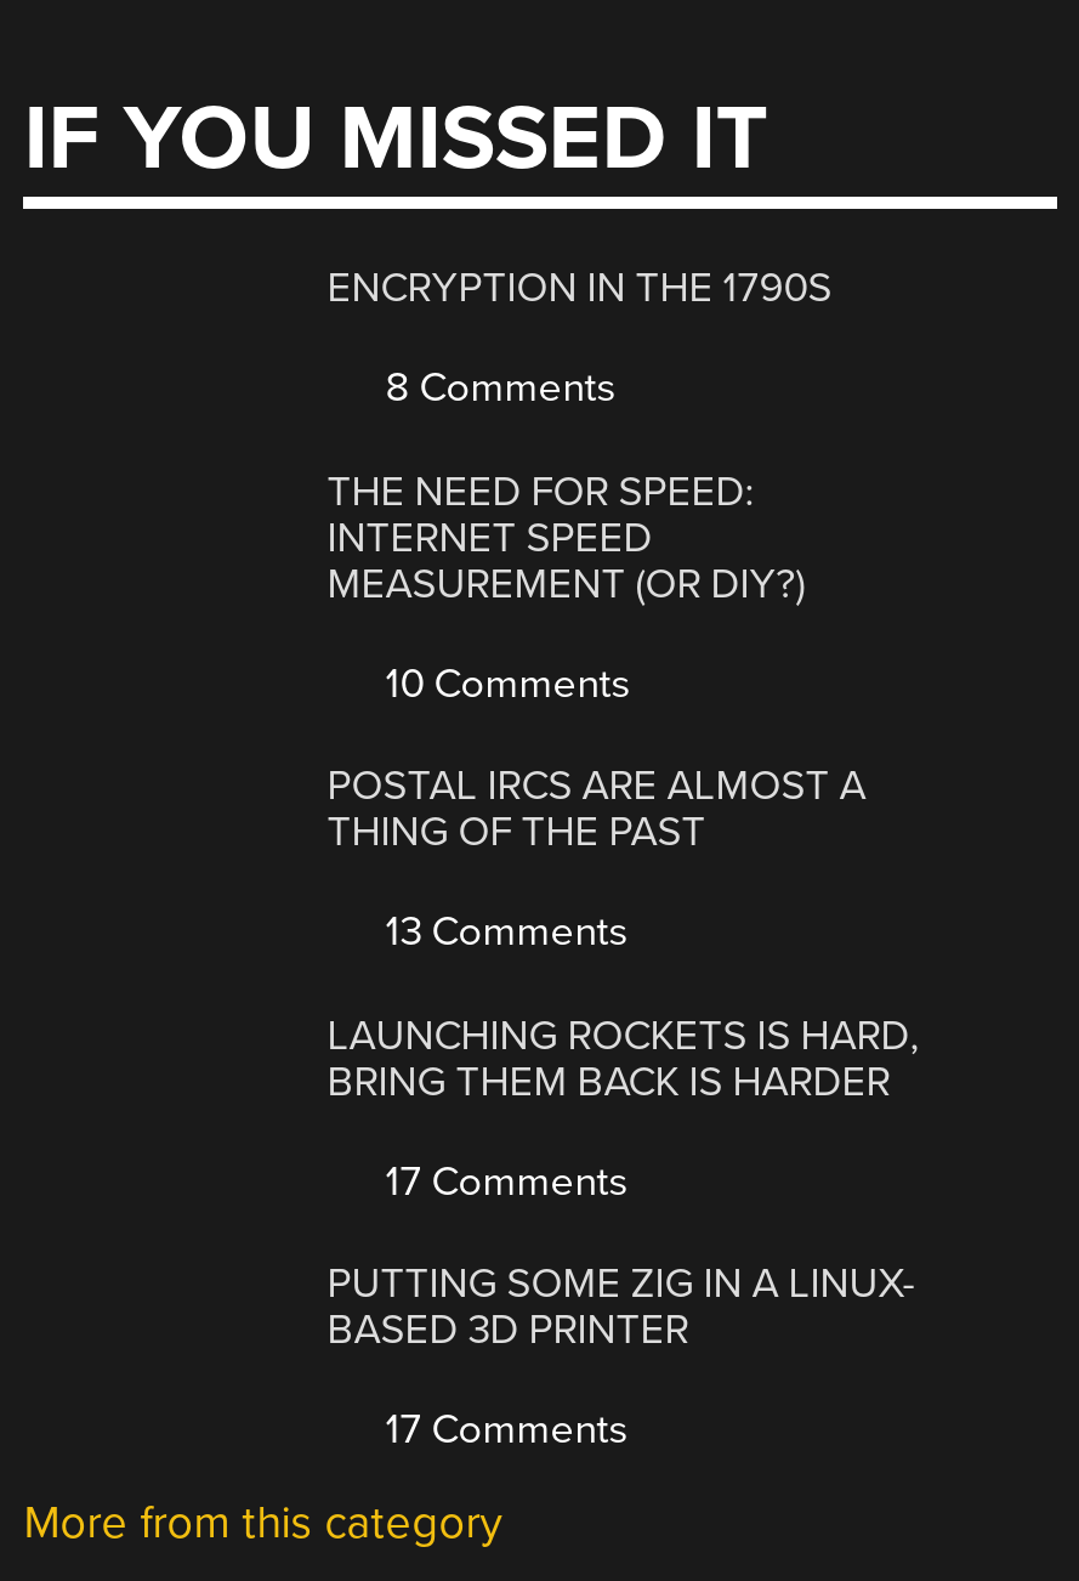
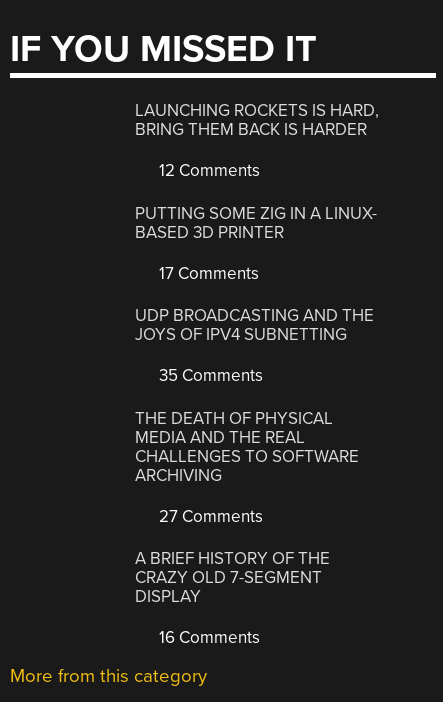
- ENCRYPTION IN THE 1790S
- 8 Comments
- THE NEED FOR SPEED:
- INTERNET SPEED
- MEASUREMENT (OR DIY?)
- 10 Comments
- POSTAL IRCS ARE ALMOST A
- THING OF THE PAST
- 13 Comments

moved up: LAUNCHING ROCKETS IS HARD, | BRING THEM BACK IS HARDER

- 17 Comments
+ 12 Comments

moved up: PUTTING SOME ZIG IN A LINUX- | BASED 3D PRINTER | 17 Comments

+ UDP BROADCASTING AND THE
+ JOYS OF IPV4 SUBNETTING
+ 35 Comments
+ THE DEATH OF PHYSICAL
+ MEDIA AND THE REAL
+ CHALLENGES TO SOFTWARE
+ ARCHIVING
+ 27 Comments
+ A BRIEF HISTORY OF THE
+ CRAZY OLD 7-SEGMENT
+ DISPLAY
+ 16 Comments
